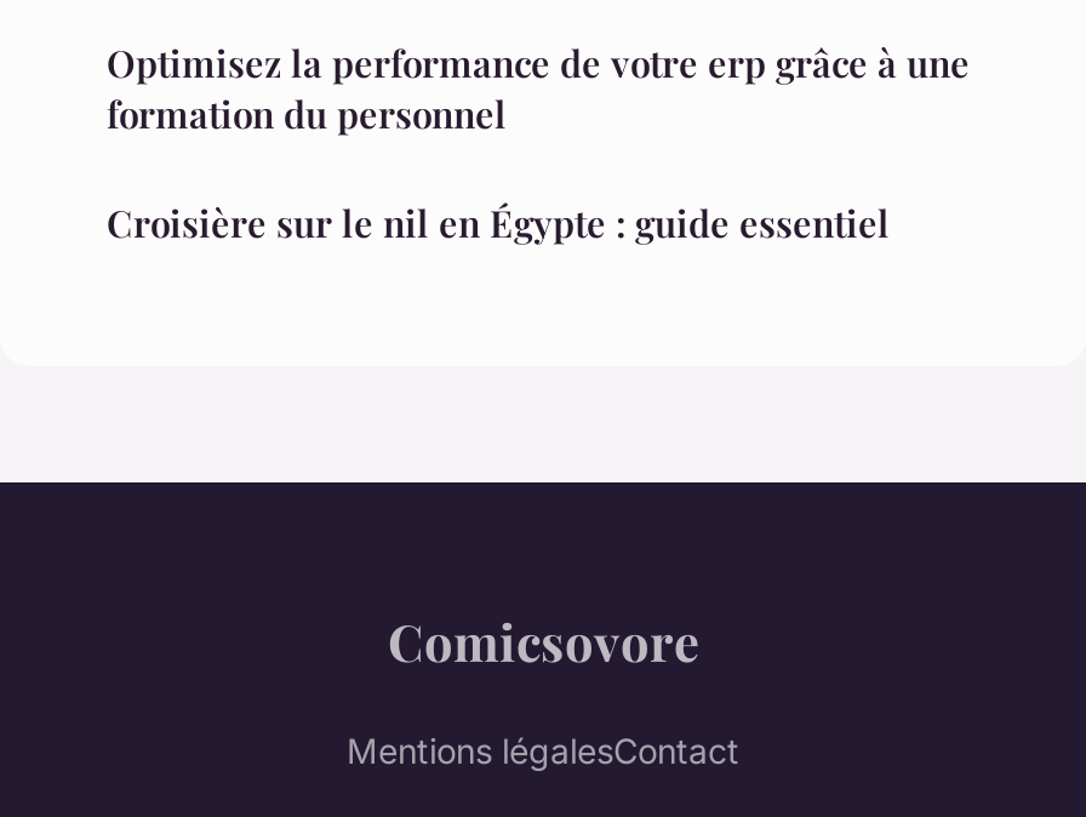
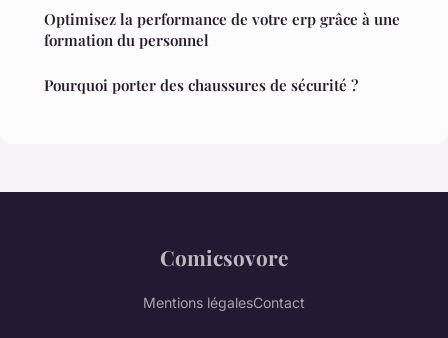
- Croisière sur le nil en Égypte : guide essentiel
+ Pourquoi porter des chaussures de sécurité ?
